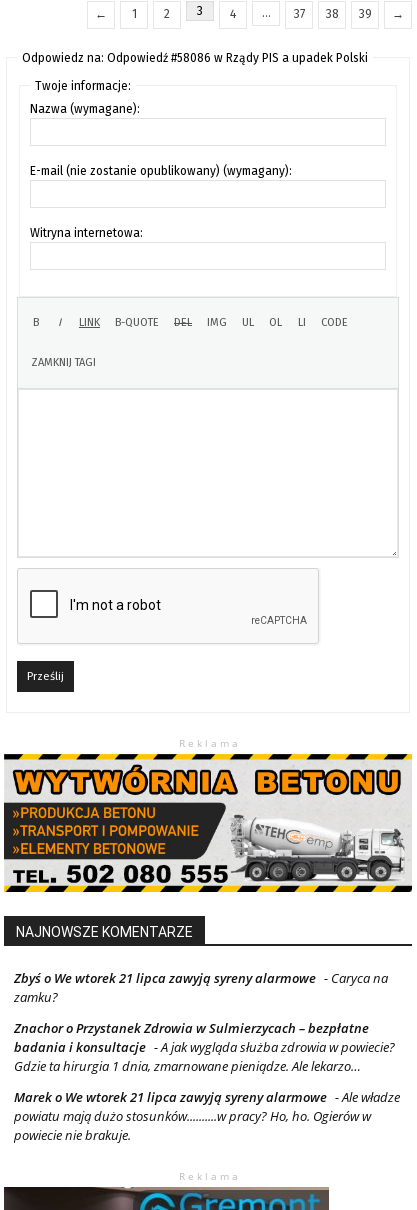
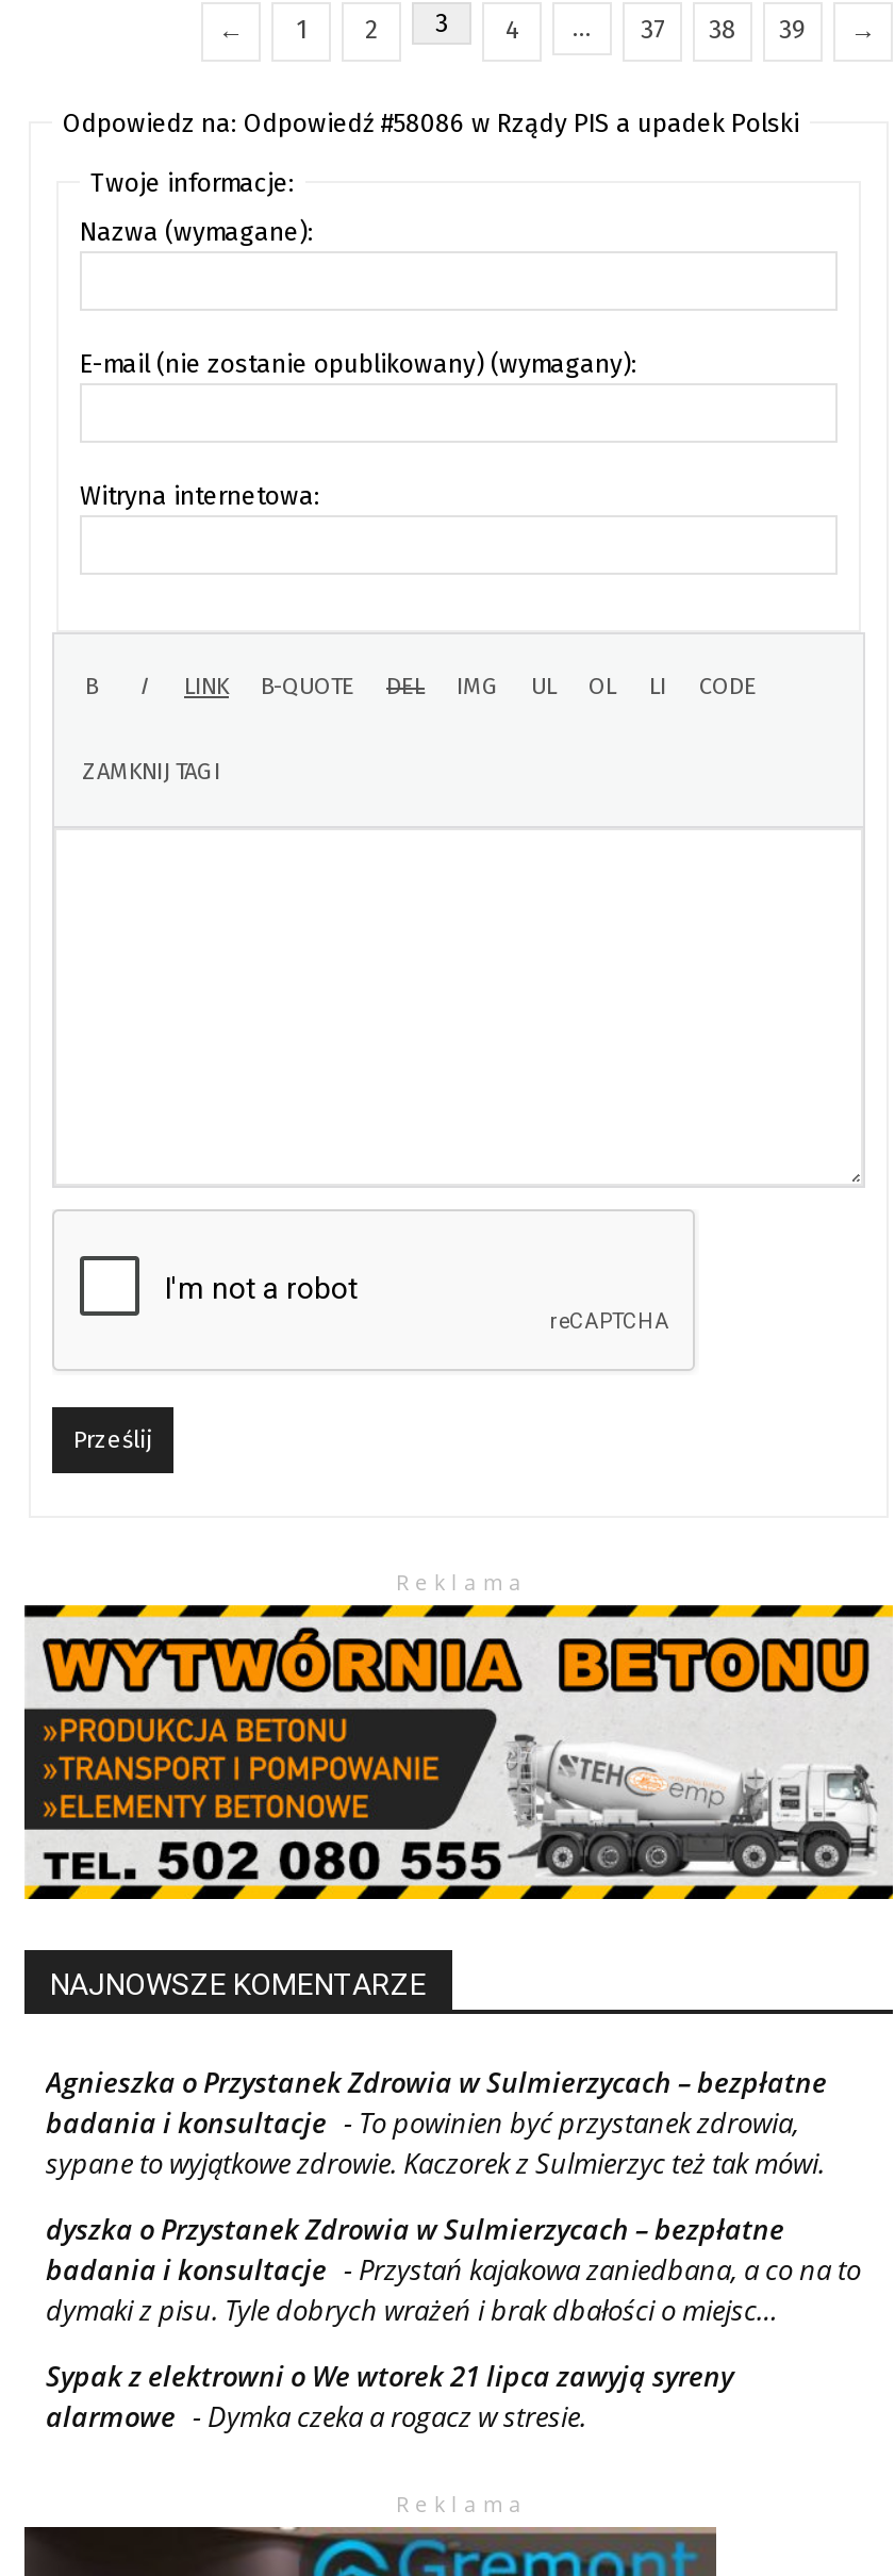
- Zbyś o We wtorek 21 lipca zawyją syreny alarmowe - Caryca na
- zamku?
+ Agnieszka o Przystanek Zdrowia w Sulmierzycach – bezpłatne
+ badania i konsultacje - To powinien być przystanek zdrowia,
+ sypane to wyjątkowe zdrowie. Kaczorek z Sulmierzyc też tak mówi.

- Znachor o Przystanek Zdrowia w Sulmierzycach – bezpłatne
- badania i konsultacje - A jak wygląda służba zdrowia w powiecie?
- Gdzie ta hirurgia 1 dnia, zmarnowane pieniądze. Ale lekarzo…
+ dyszka o Przystanek Zdrowia w Sulmierzycach – bezpłatne
+ badania i konsultacje - Przystań kajakowa zaniedbana, a co na to
+ dymaki z pisu. Tyle dobrych wrażeń i brak dbałości o miejsc…

- Marek o We wtorek 21 lipca zawyją syreny alarmowe - Ale władze
- powiatu mają dużo stosunków..........w pracy? Ho, ho. Ogierów w
- powiecie nie brakuje.
+ Sypak z elektrowni o We wtorek 21 lipca zawyją syreny
+ alarmowe - Dymka czeka a rogacz w stresie.
